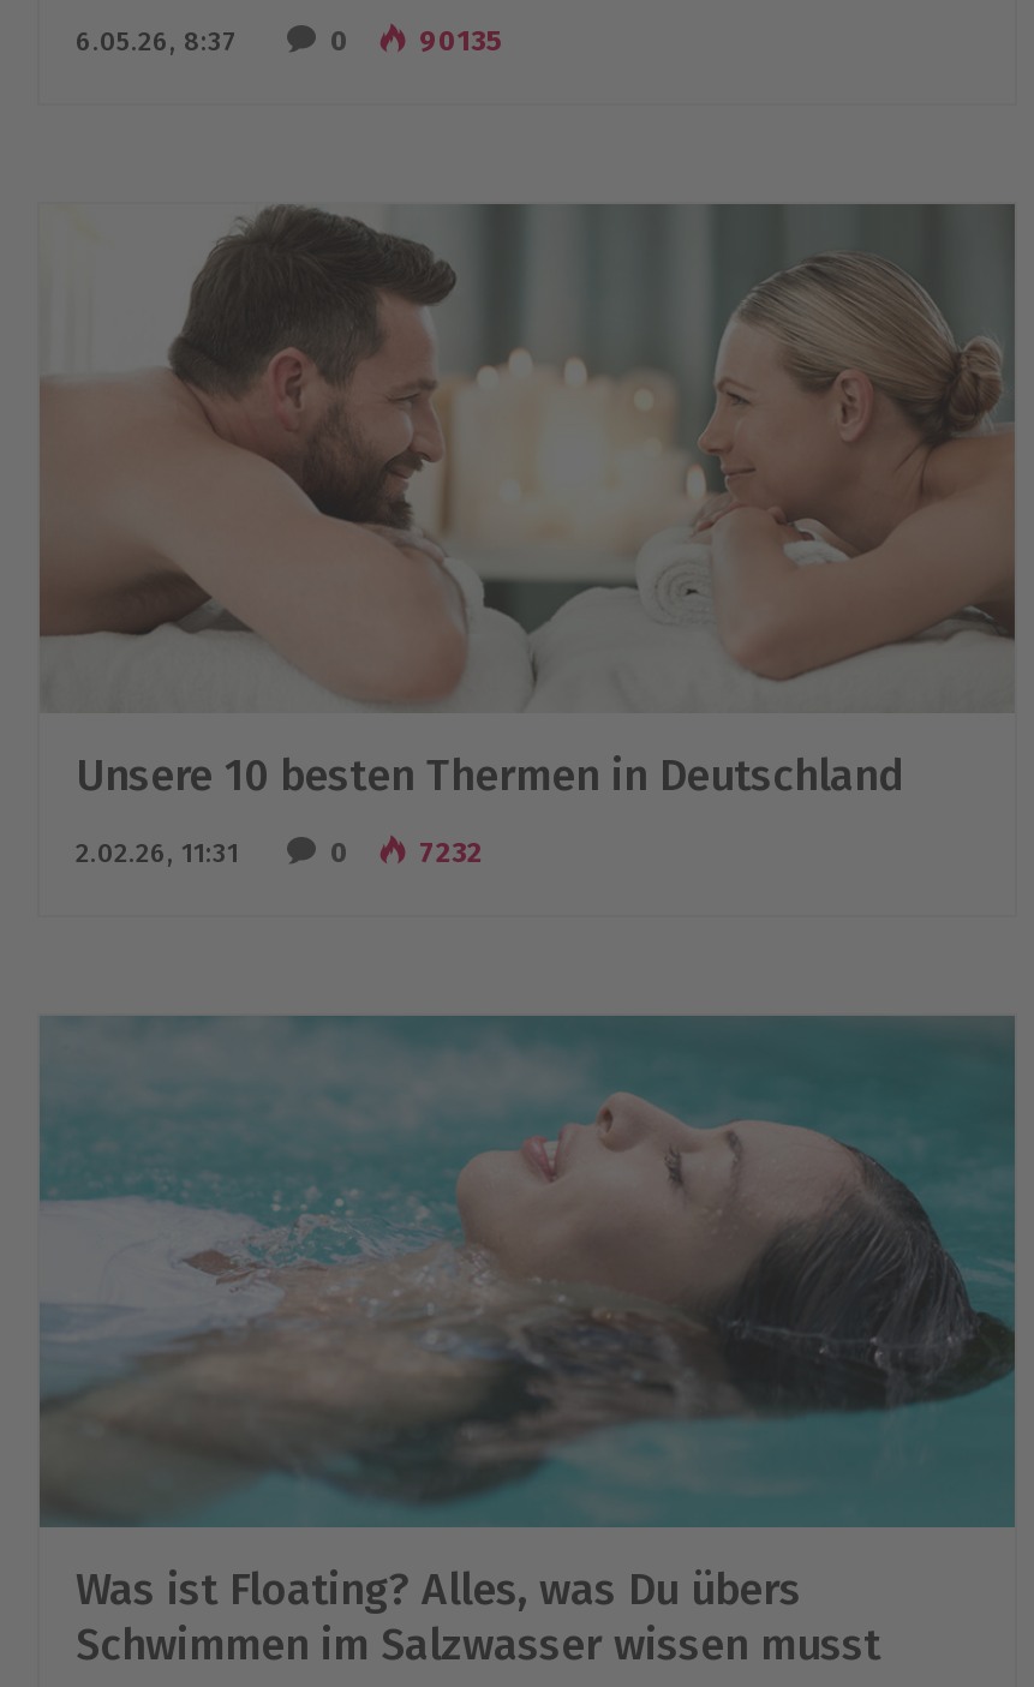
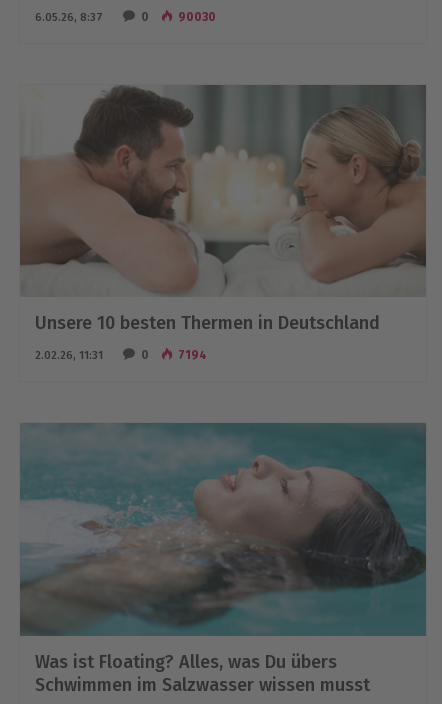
- 0 90135
+ 0 90030

- 0 7232
+ 0 7194
